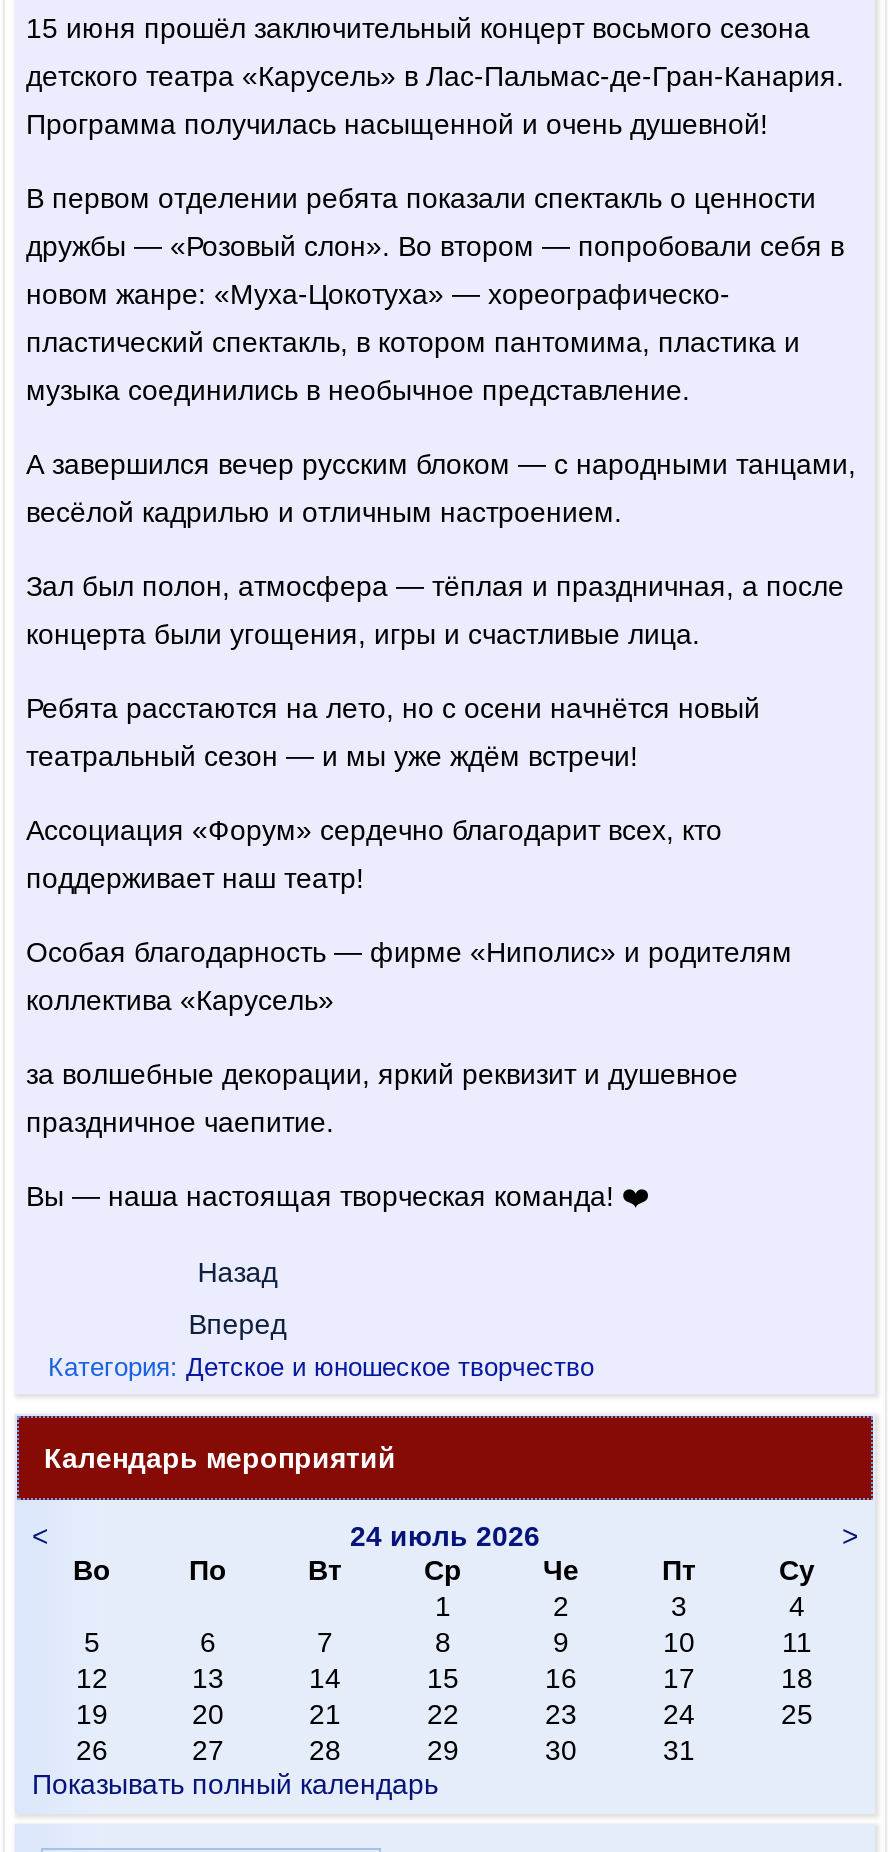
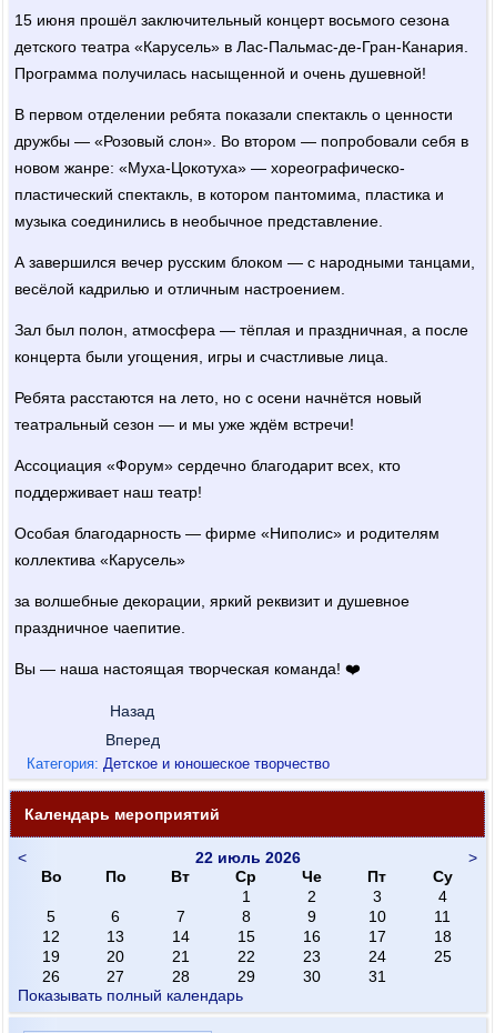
- 24 июль 2026
+ 22 июль 2026
